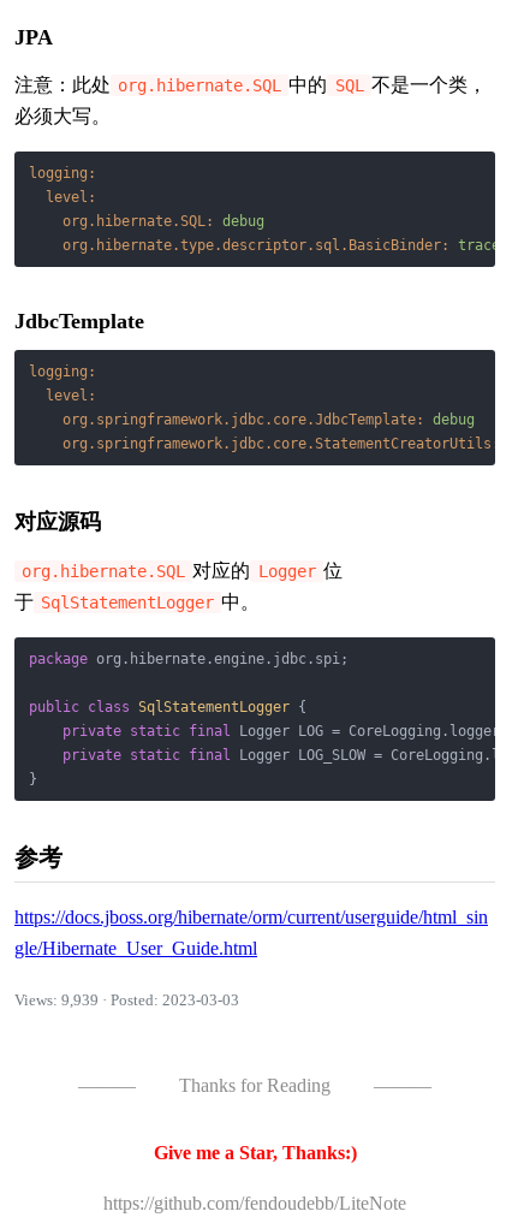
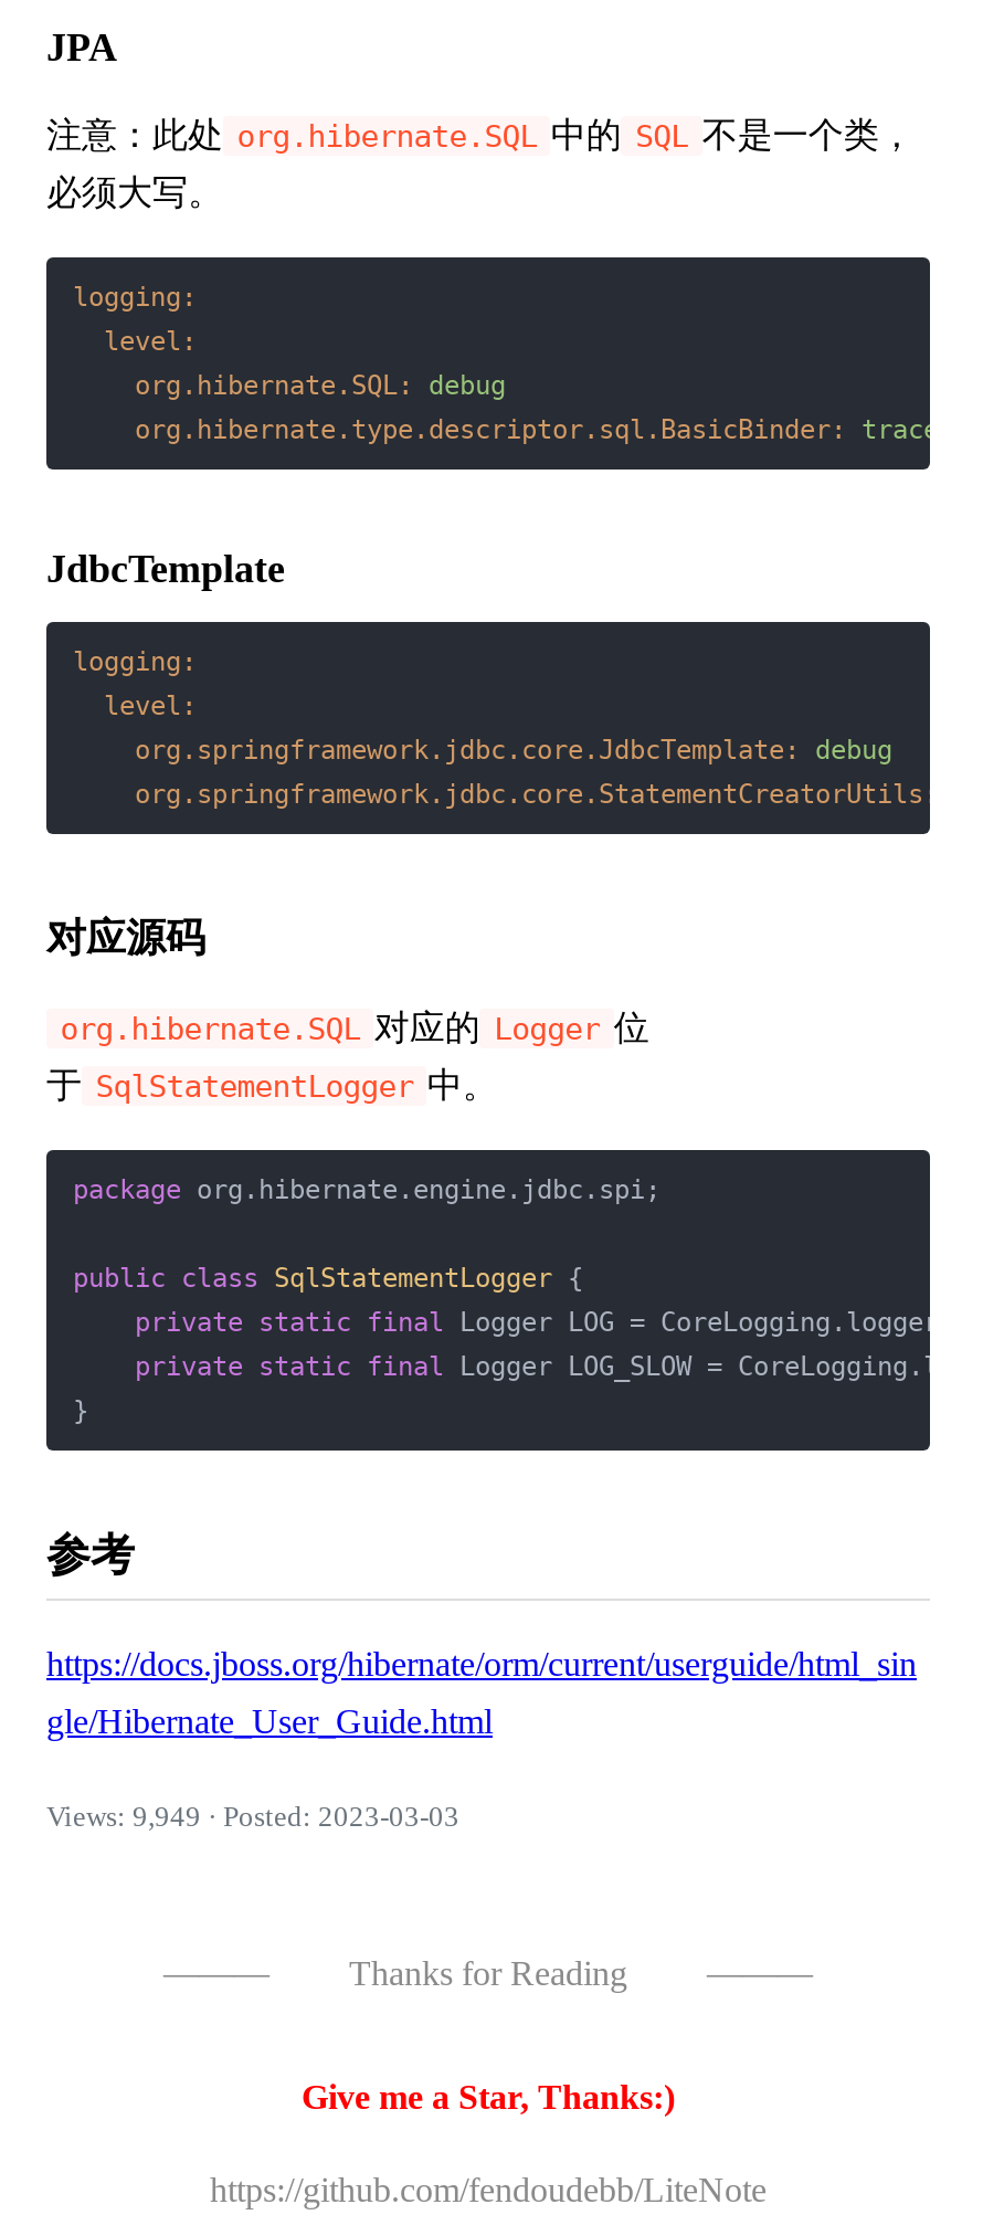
- Views: 9,939 · Posted: 2023-03-03
+ Views: 9,949 · Posted: 2023-03-03
